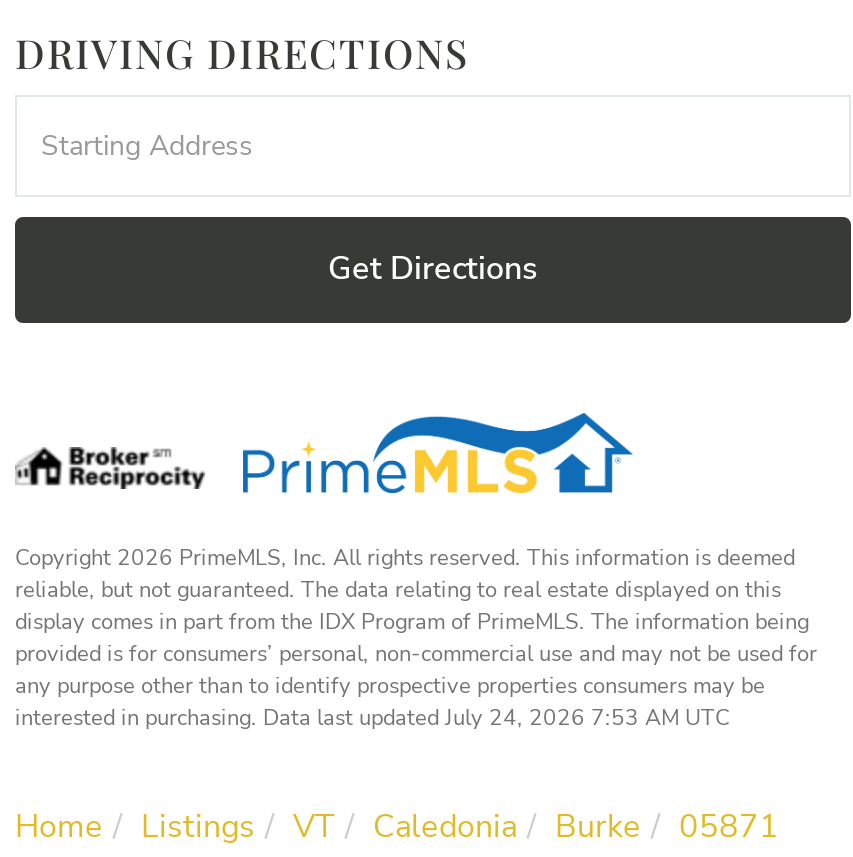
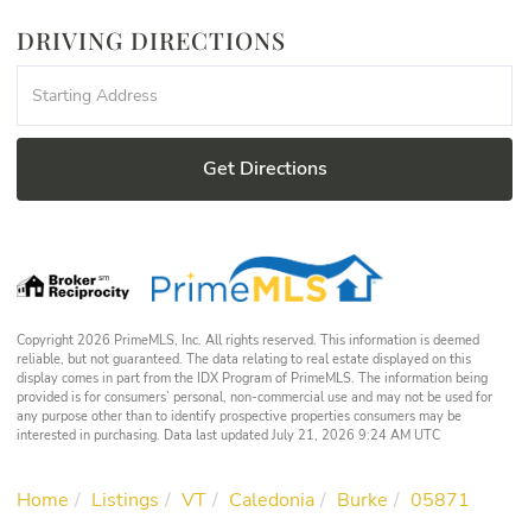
- interested in purchasing. Data last updated July 24, 2026 7:53 AM UTC
+ interested in purchasing. Data last updated July 21, 2026 9:24 AM UTC
